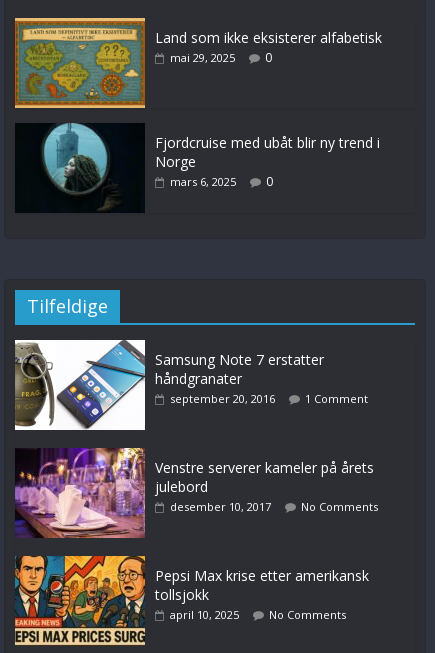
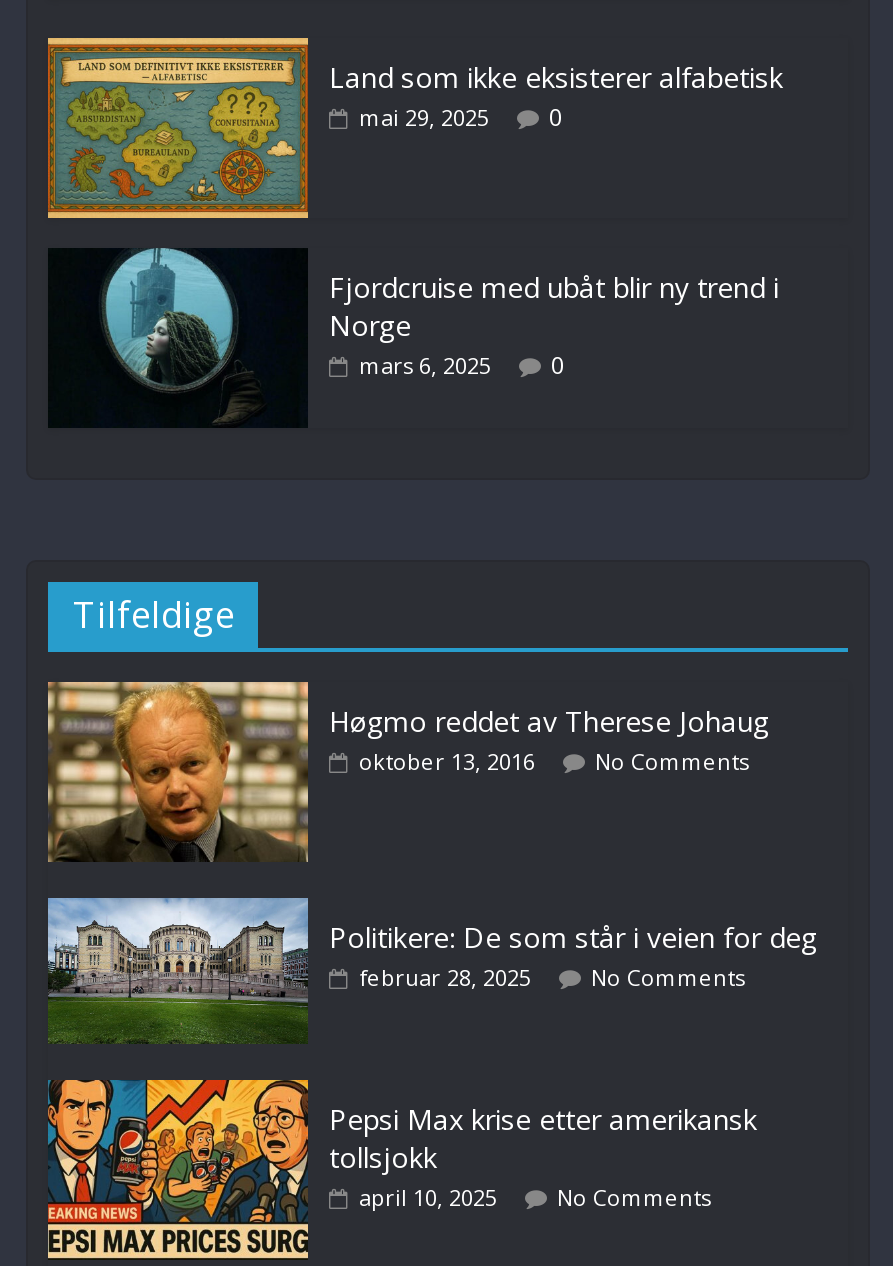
- [image]
- Samsung Note 7 erstatter
- håndgranater
- september 20, 2016
- 1 Comment
+ [image]
+ Høgmo reddet av Therese Johaug
+ oktober 13, 2016
+ No Comments

- [image]
- Venstre serverer kameler på årets
- julebord
- desember 10, 2017
+ [image]
+ Politikere: De som står i veien for deg
+ februar 28, 2025
